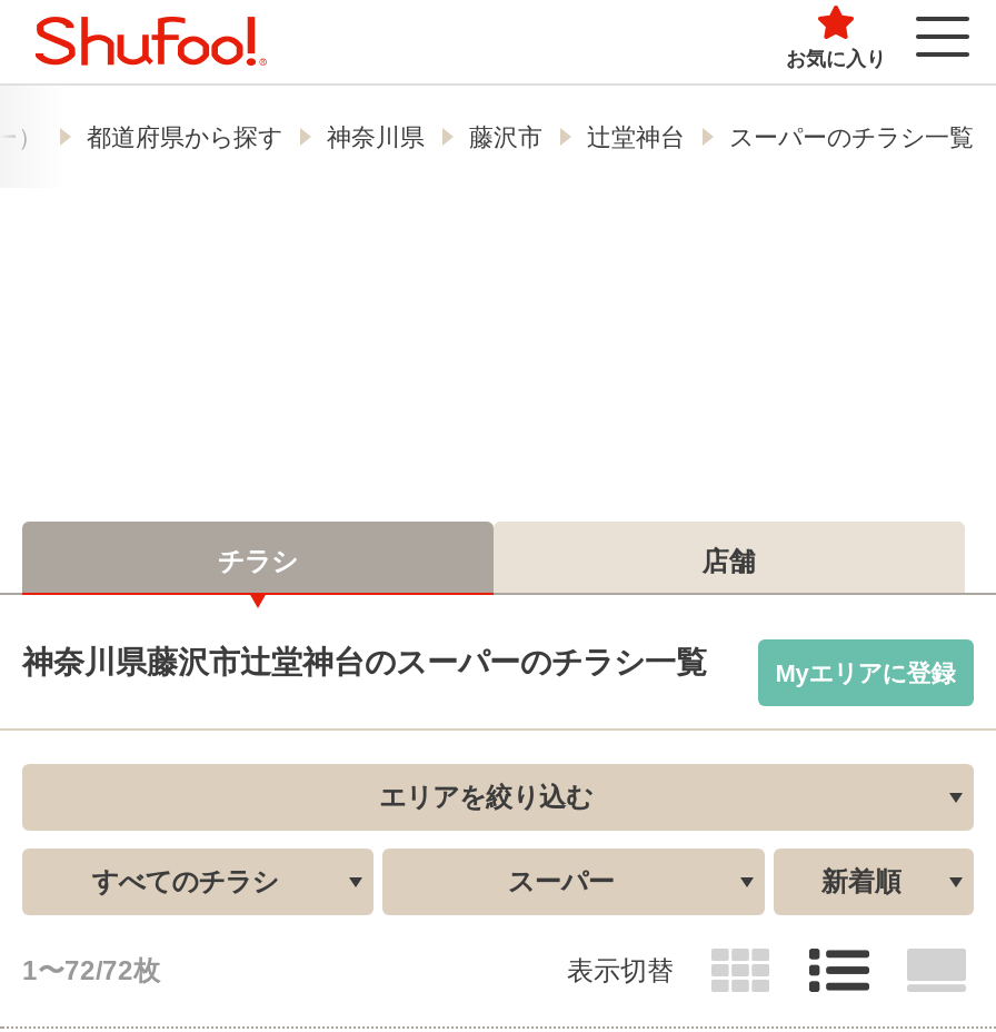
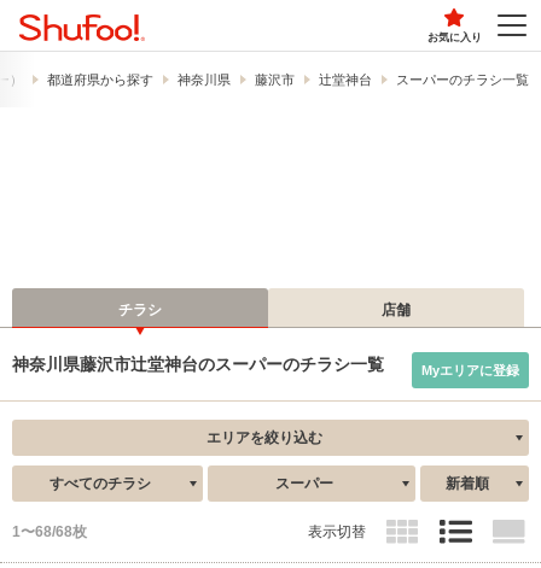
- 1〜72/72枚
+ 1〜68/68枚
